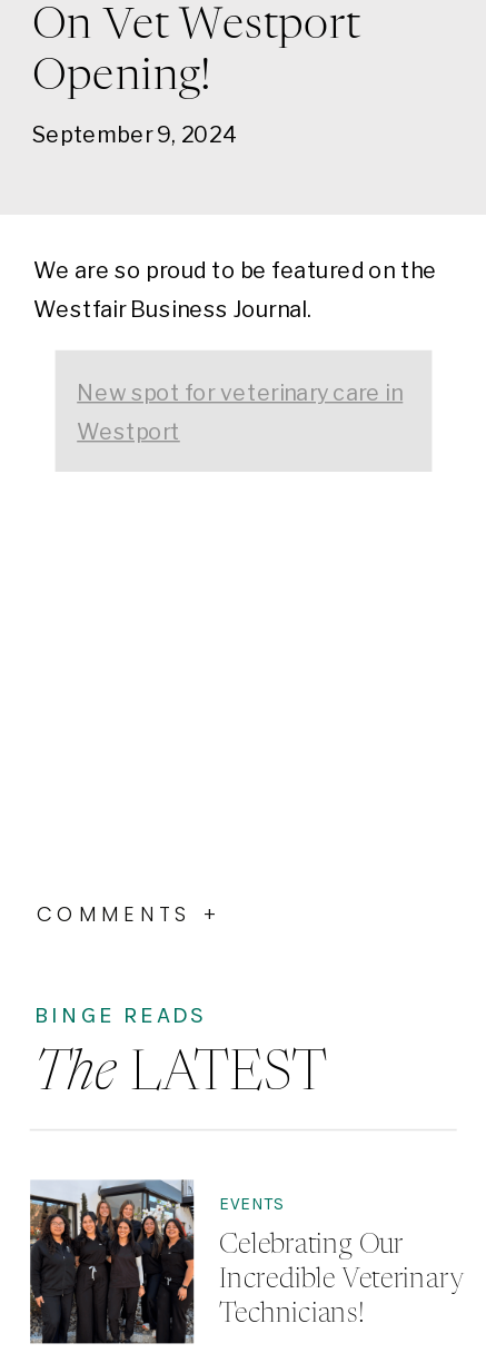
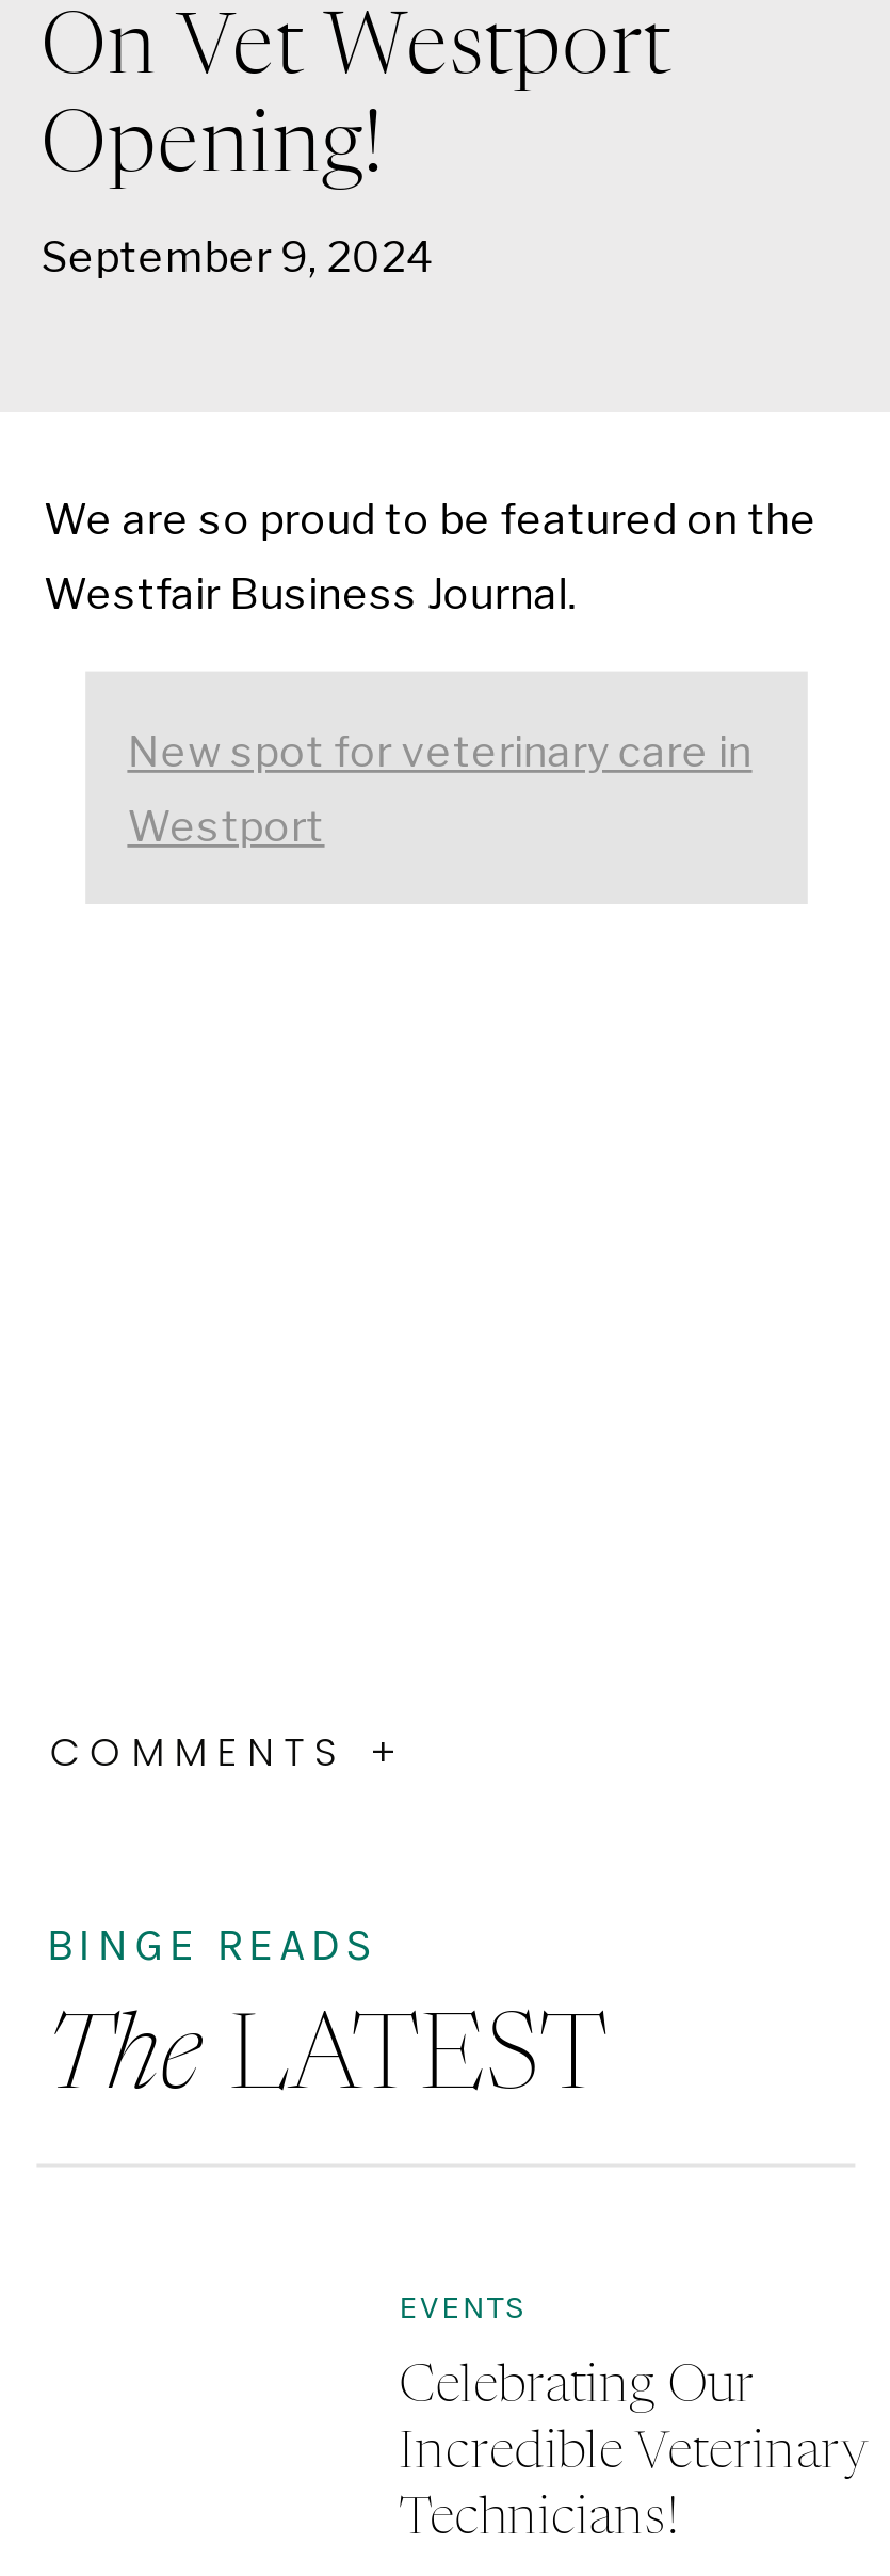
- [image]
